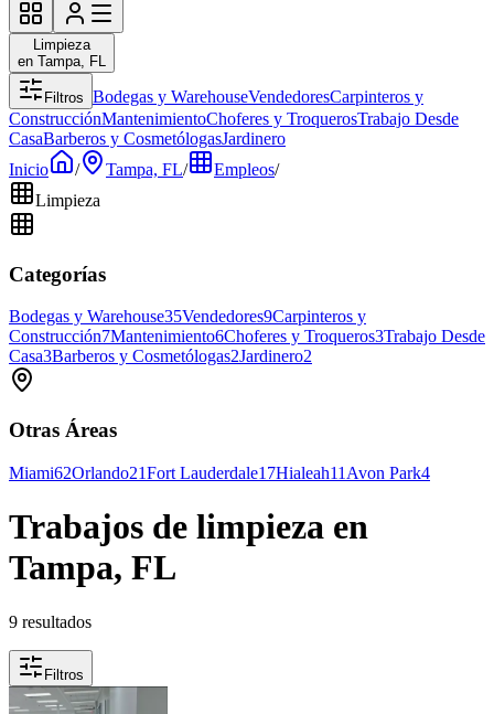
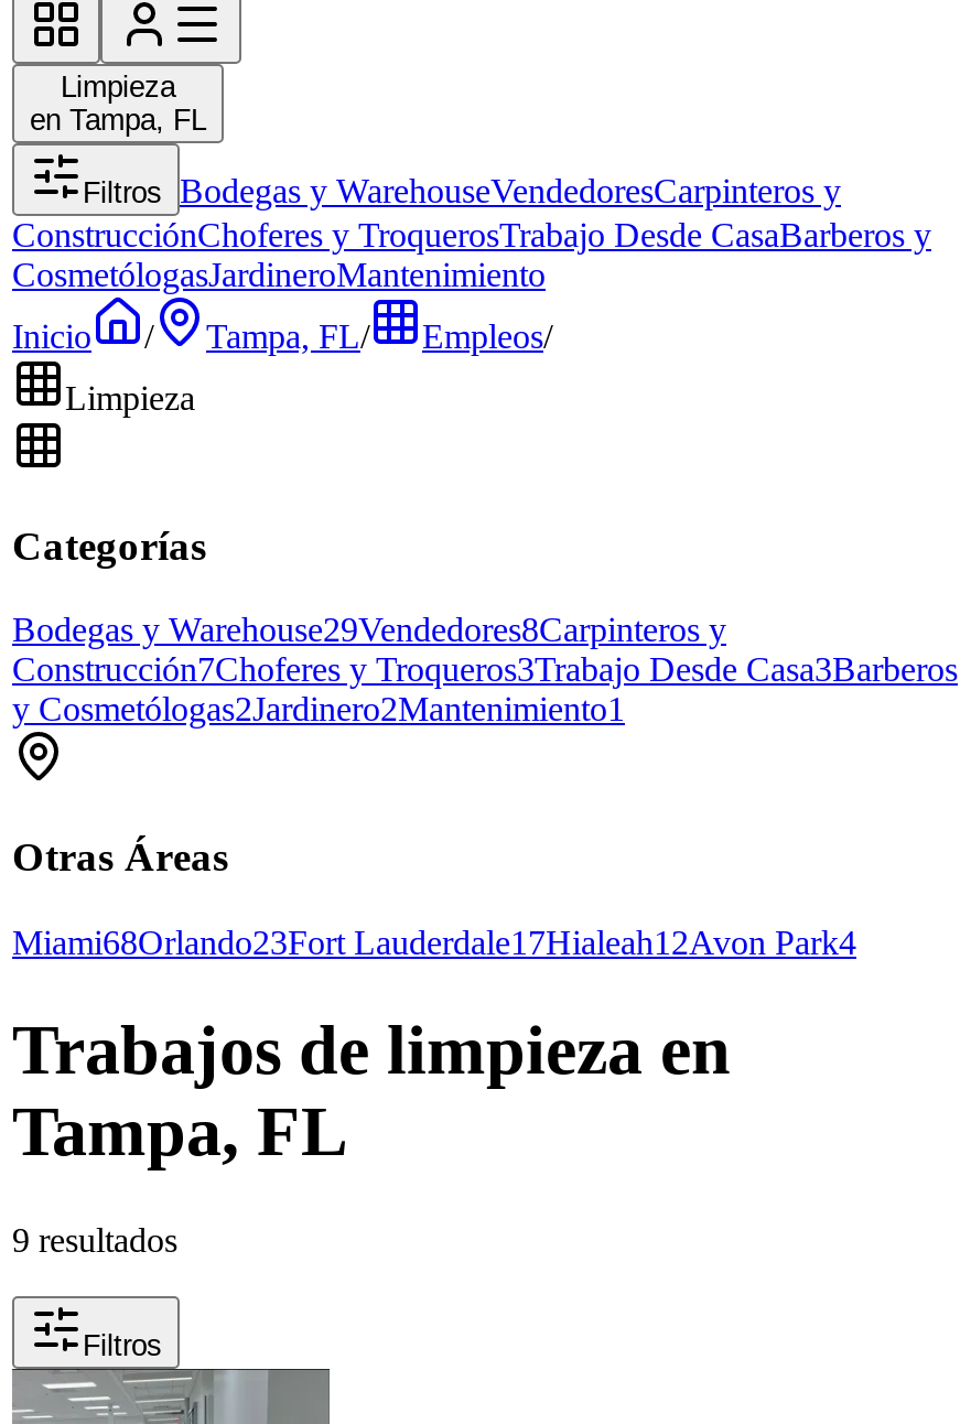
- ConstrucciónMantenimientoChoferes y TroquerosTrabajo Desde
- CasaBarberos y CosmetólogasJardinero
+ ConstrucciónChoferes y TroquerosTrabajo Desde CasaBarberos y
+ CosmetólogasJardineroMantenimiento

- Bodegas y Warehouse35Vendedores9Carpinteros y
- Construcción7Mantenimiento6Choferes y Troqueros3Trabajo Desde
- Casa3Barberos y Cosmetólogas2Jardinero2
+ Bodegas y Warehouse29Vendedores8Carpinteros y
+ Construcción7Choferes y Troqueros3Trabajo Desde Casa3Barberos
+ y Cosmetólogas2Jardinero2Mantenimiento1

- Miami62Orlando21Fort Lauderdale17Hialeah11Avon Park4
+ Miami68Orlando23Fort Lauderdale17Hialeah12Avon Park4
